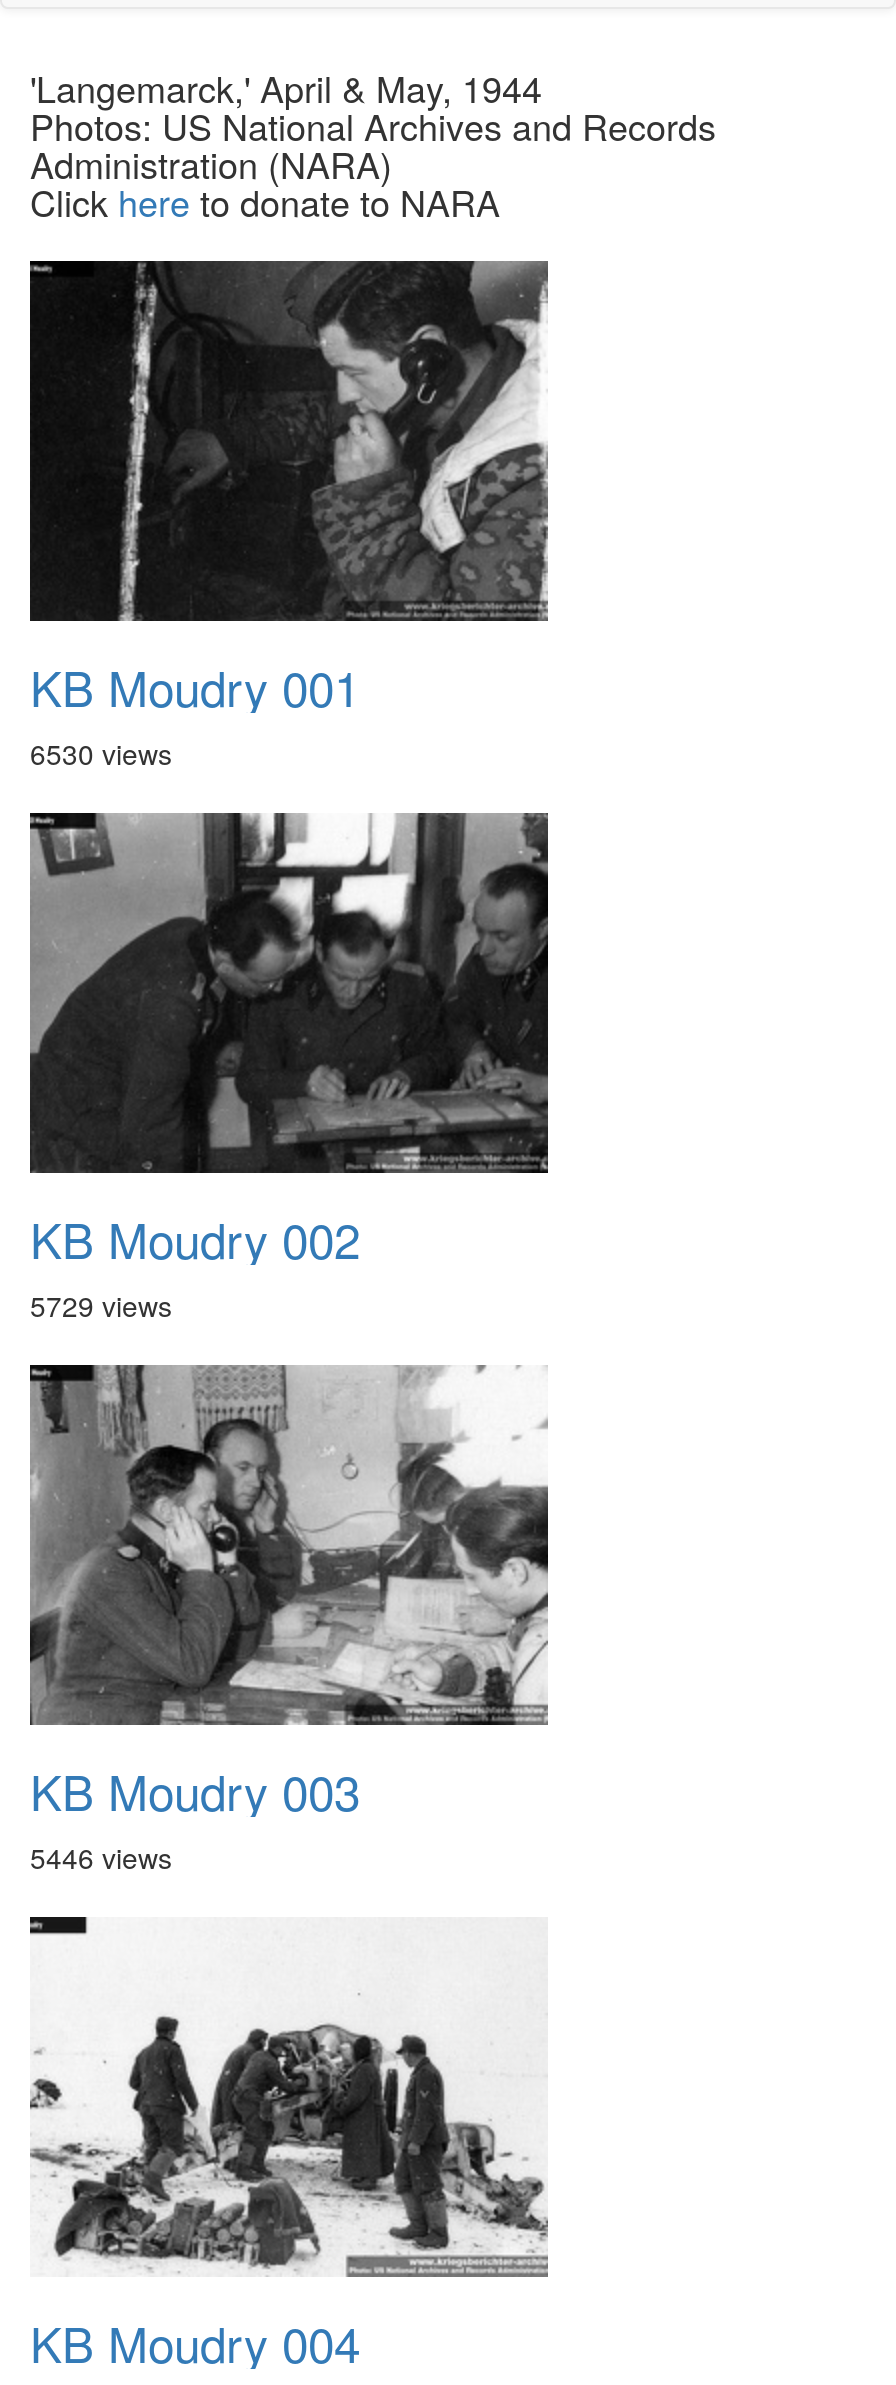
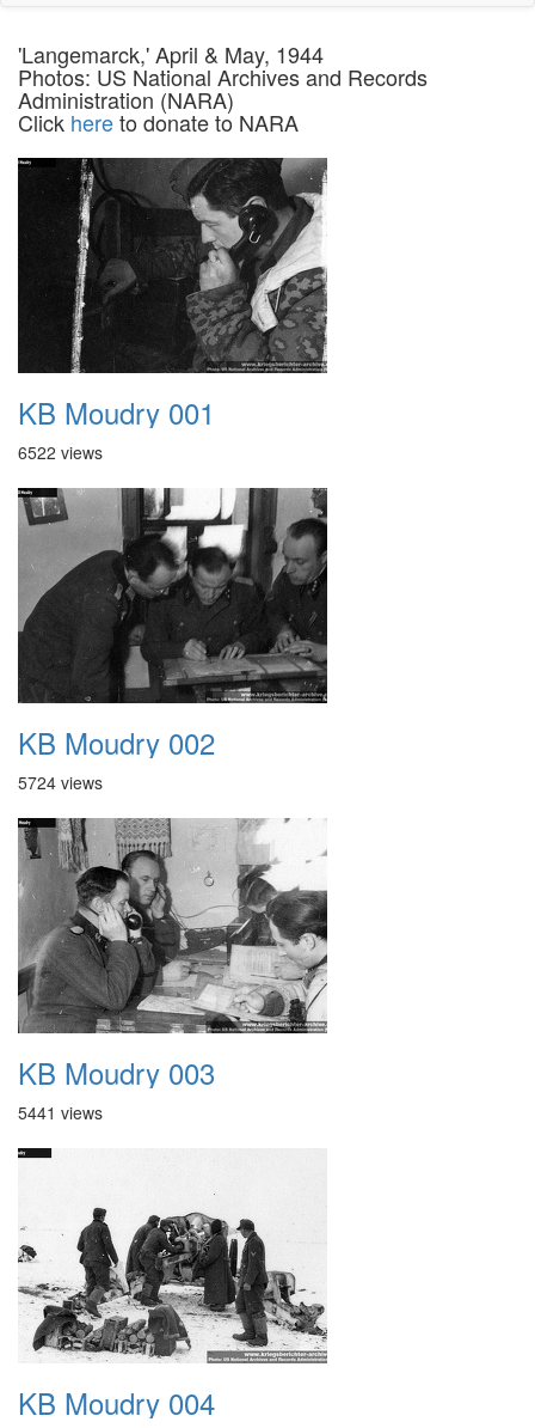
- 6530 views
+ 6522 views

- 5729 views
+ 5724 views

- 5446 views
+ 5441 views
